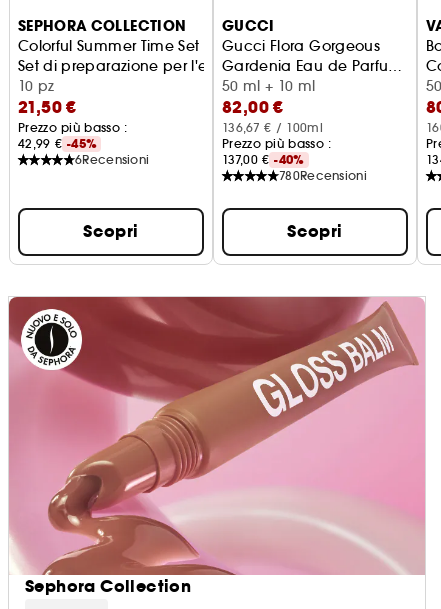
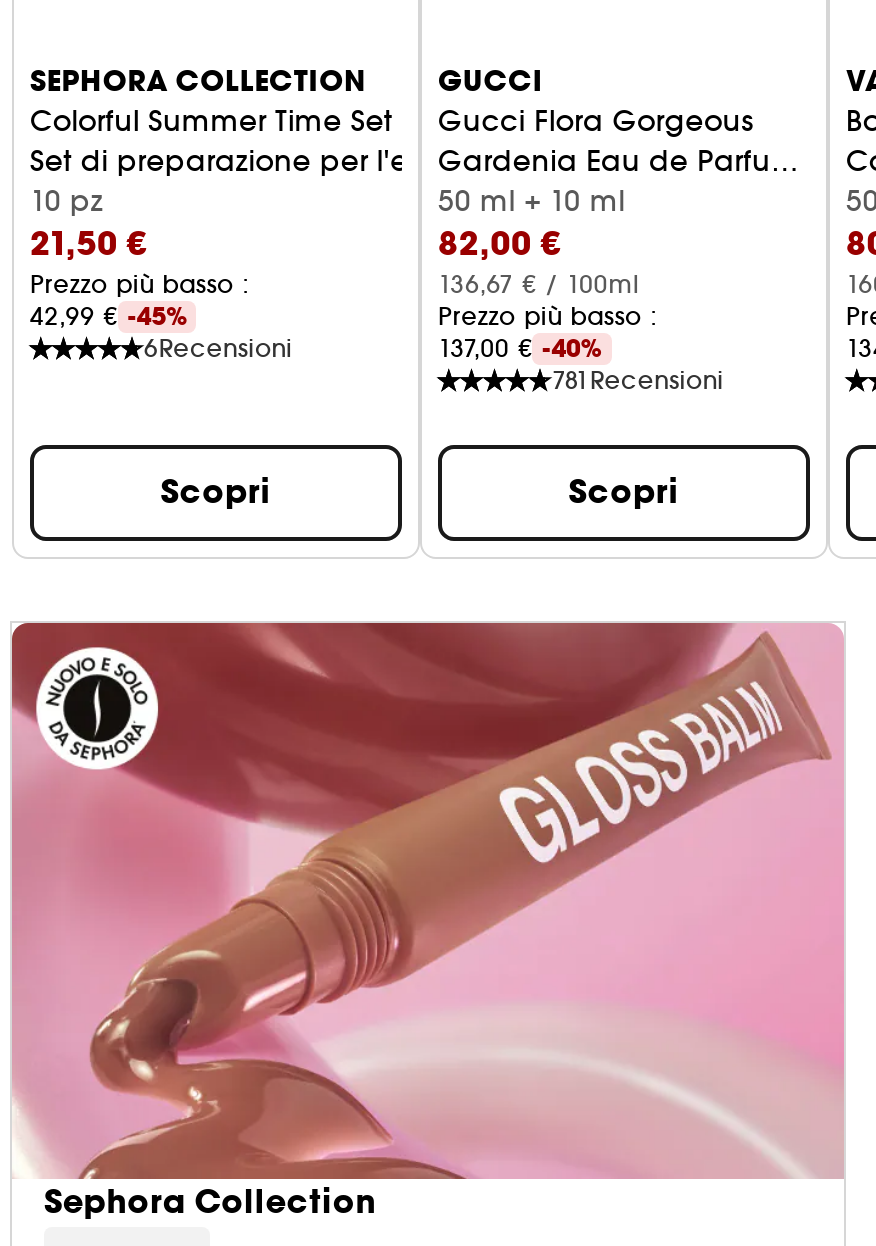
- 780 Recensioni
+ 781 Recensioni
